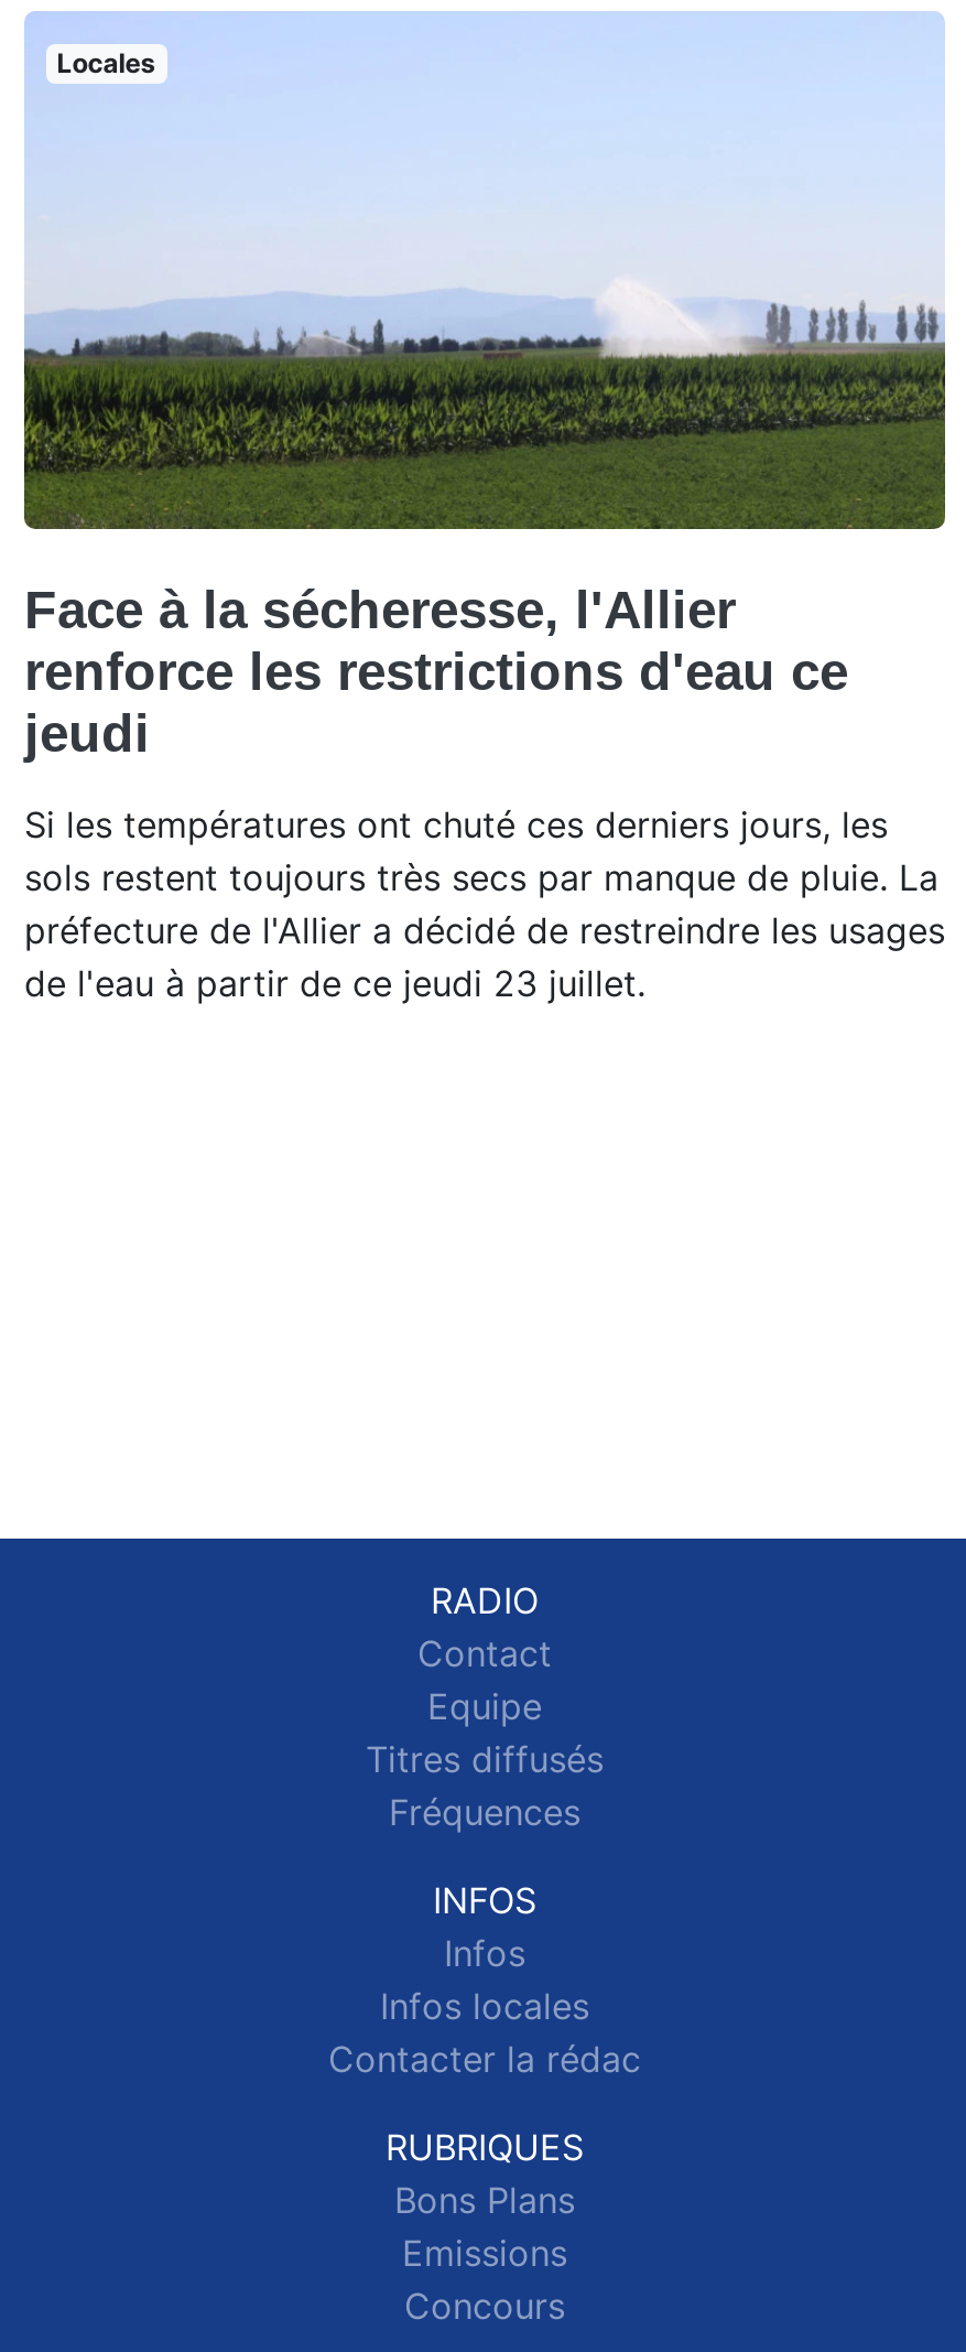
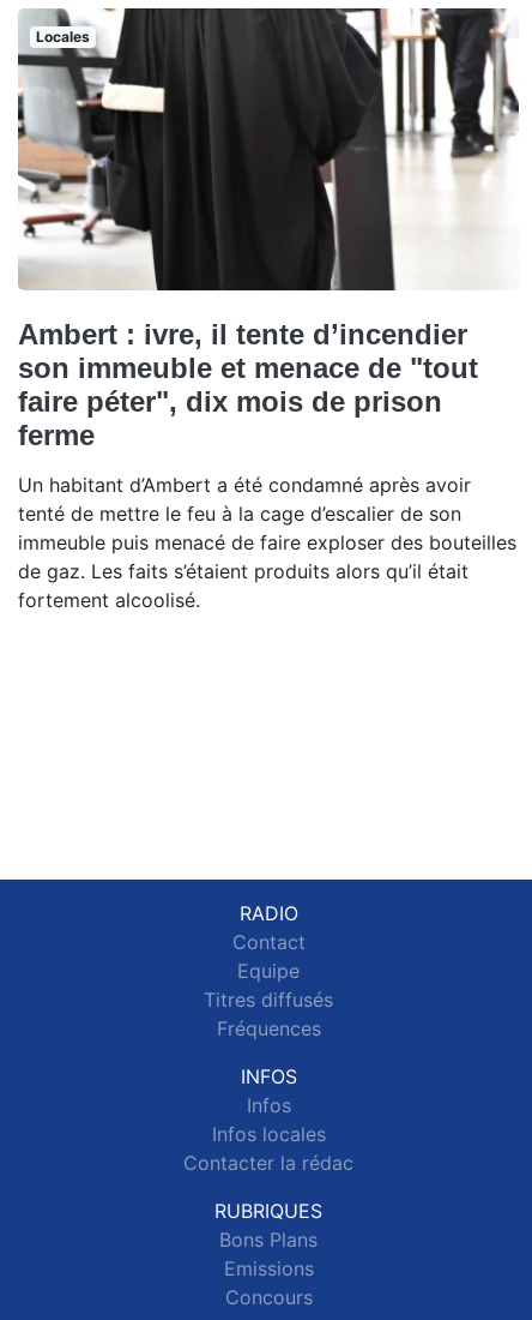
- [image]
- Face à la sécheresse, l'Allier
- renforce les restrictions d'eau ce
- jeudi
+ [image]
+ Ambert : ivre, il tente d’incendier
+ son immeuble et menace de "tout
+ faire péter", dix mois de prison
+ ferme

- Si les températures ont chuté ces derniers jours, les
- sols restent toujours très secs par manque de pluie. La
- préfecture de l'Allier a décidé de restreindre les usages
- de l'eau à partir de ce jeudi 23 juillet.
+ Un habitant d’Ambert a été condamné après avoir
+ tenté de mettre le feu à la cage d’escalier de son
+ immeuble puis menacé de faire exploser des bouteilles
+ de gaz. Les faits s’étaient produits alors qu’il était
+ fortement alcoolisé.
